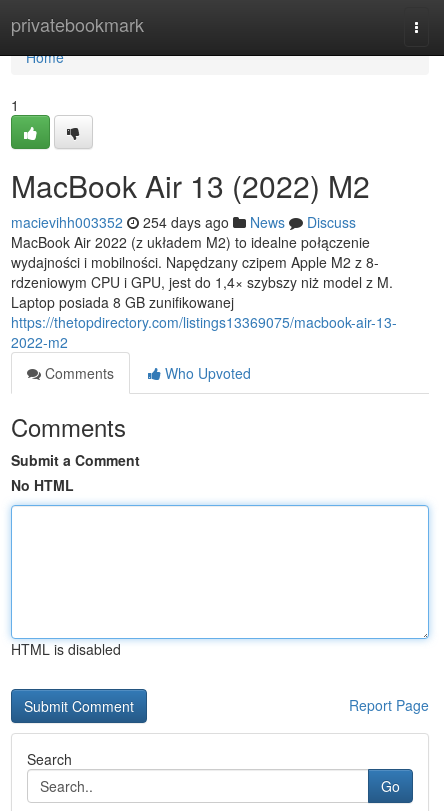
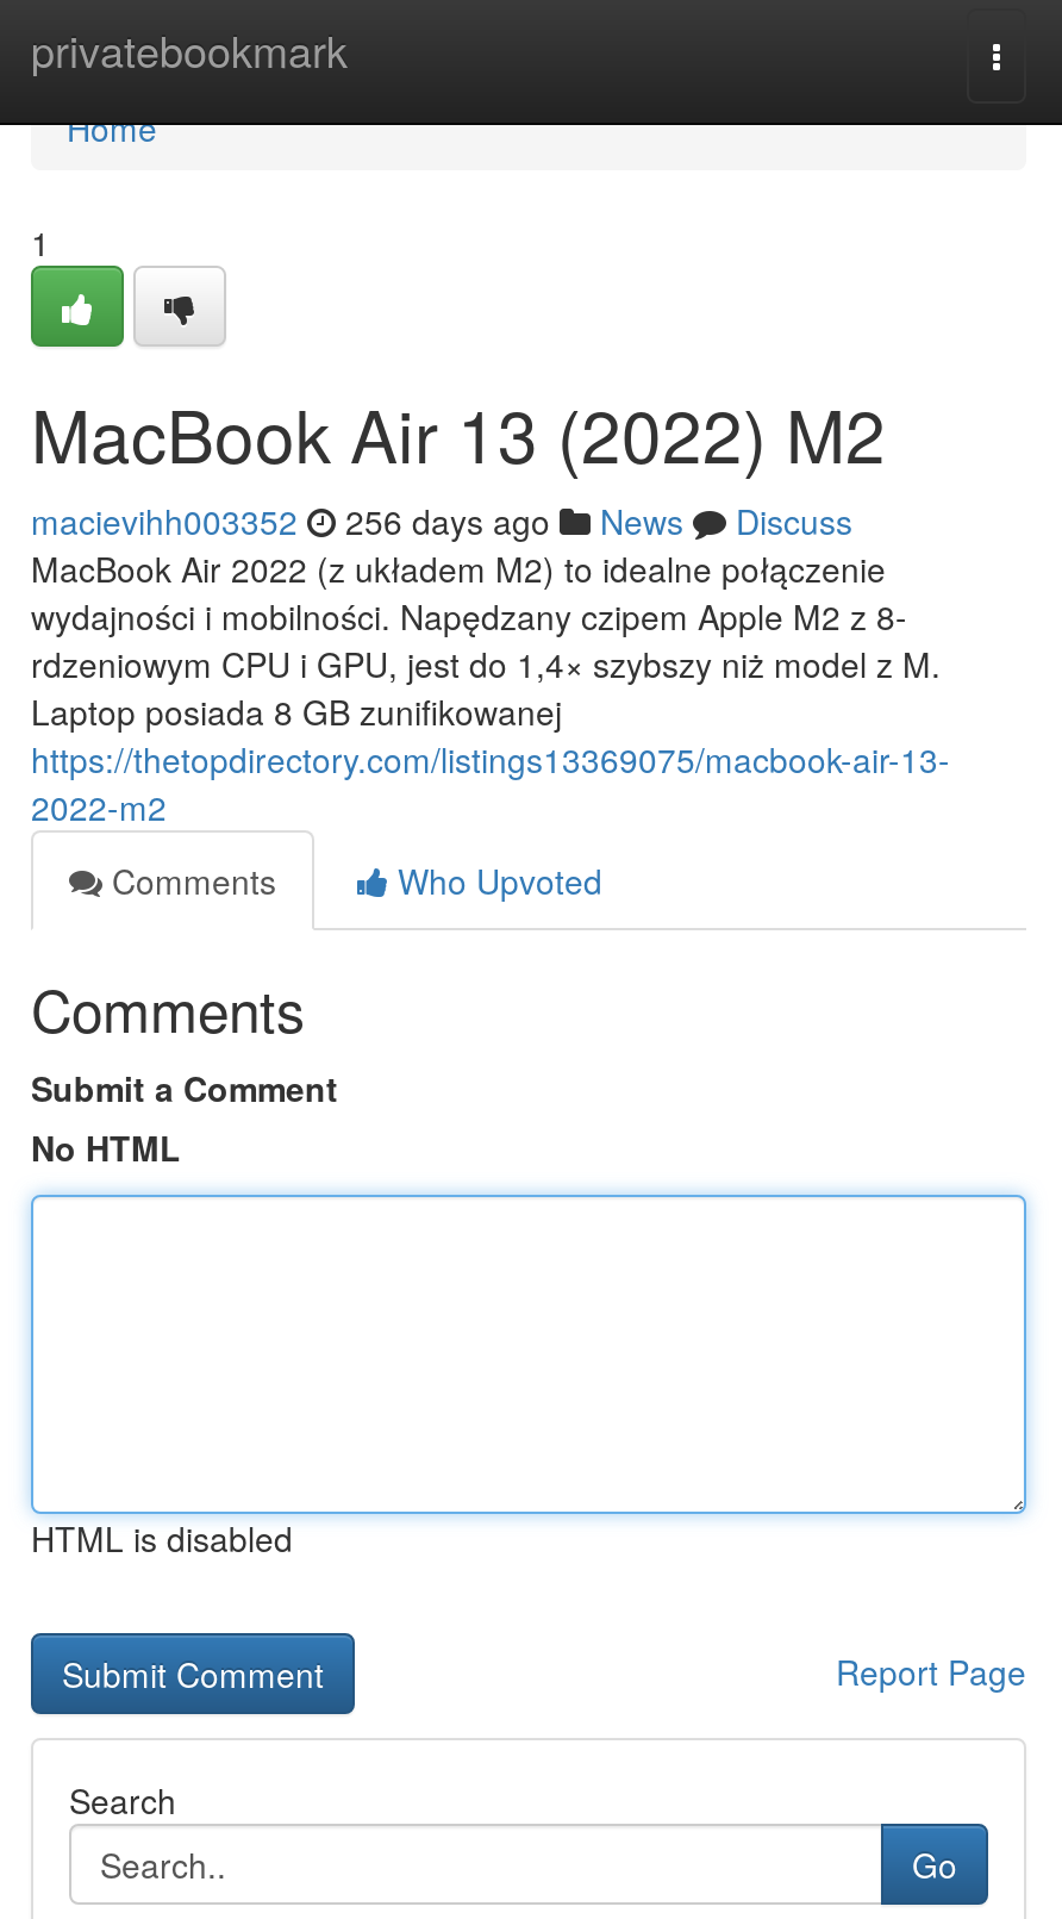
- macievihh003352 254 days ago News Discuss
+ macievihh003352 256 days ago News Discuss
